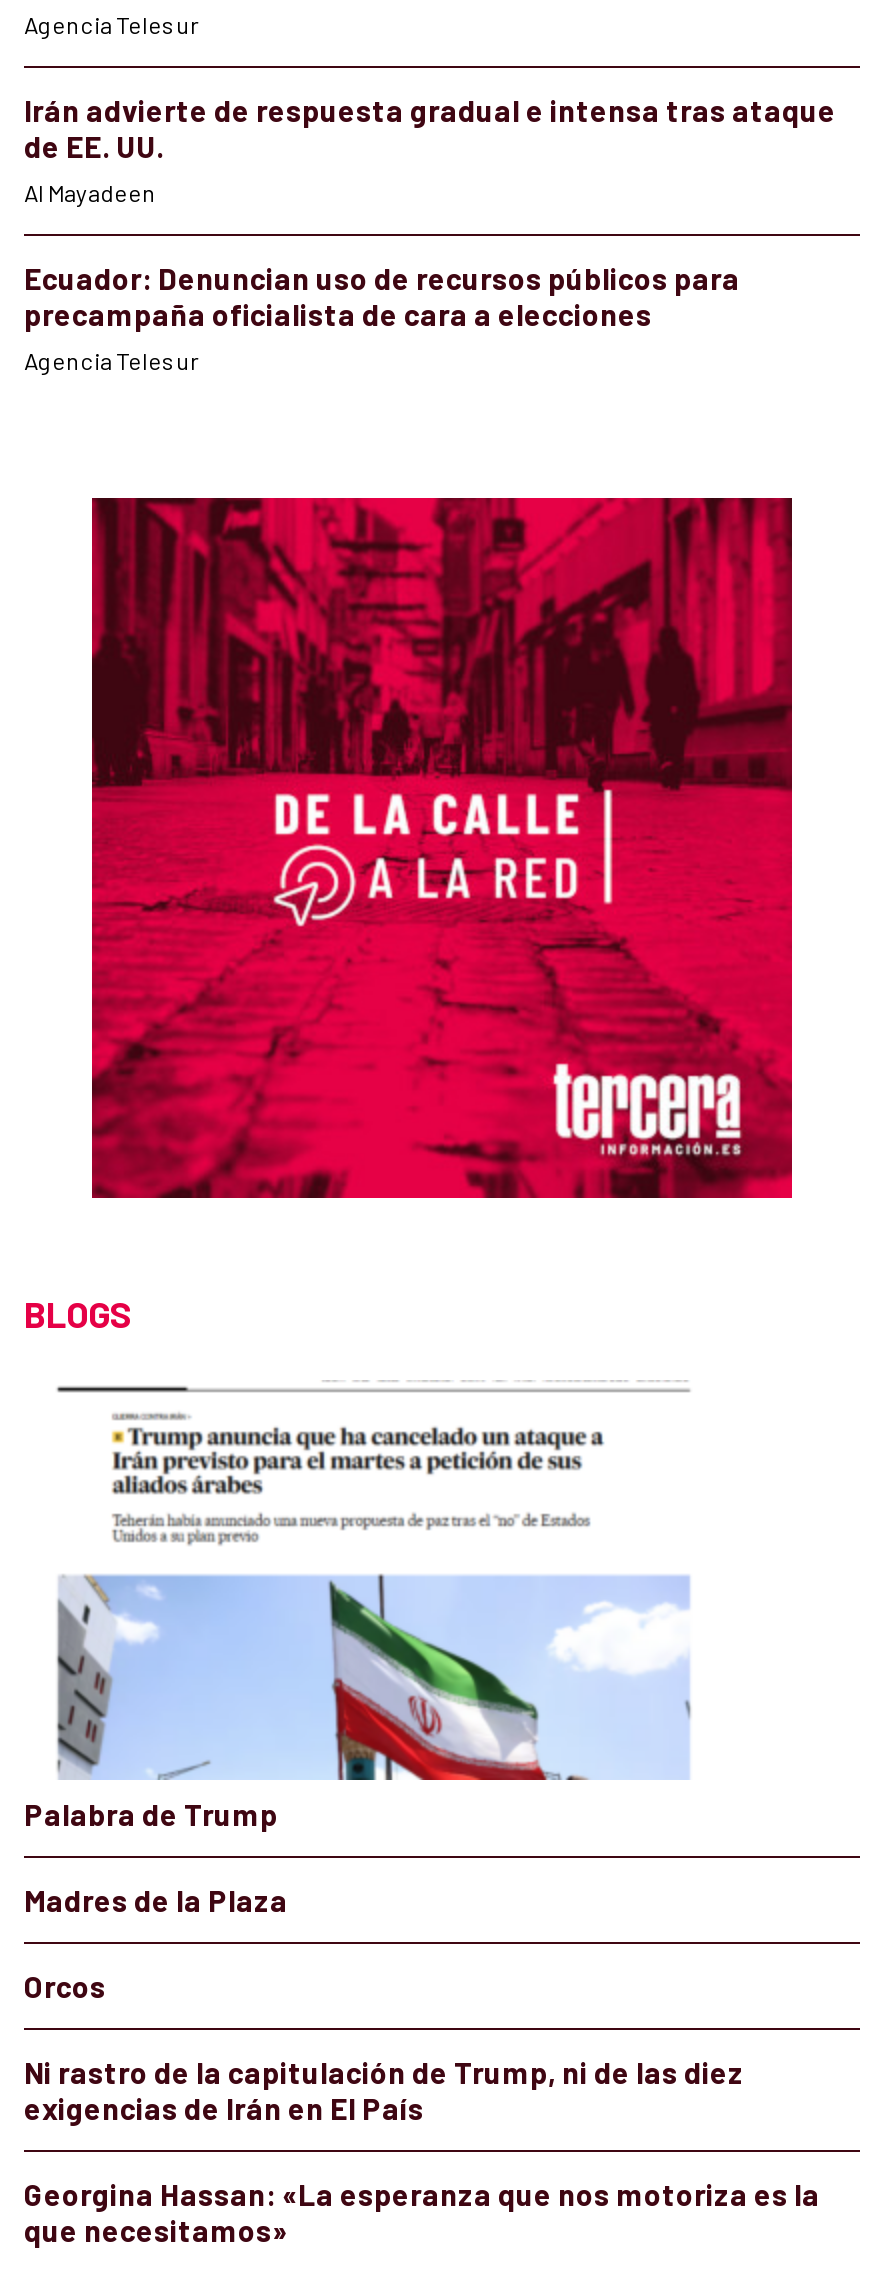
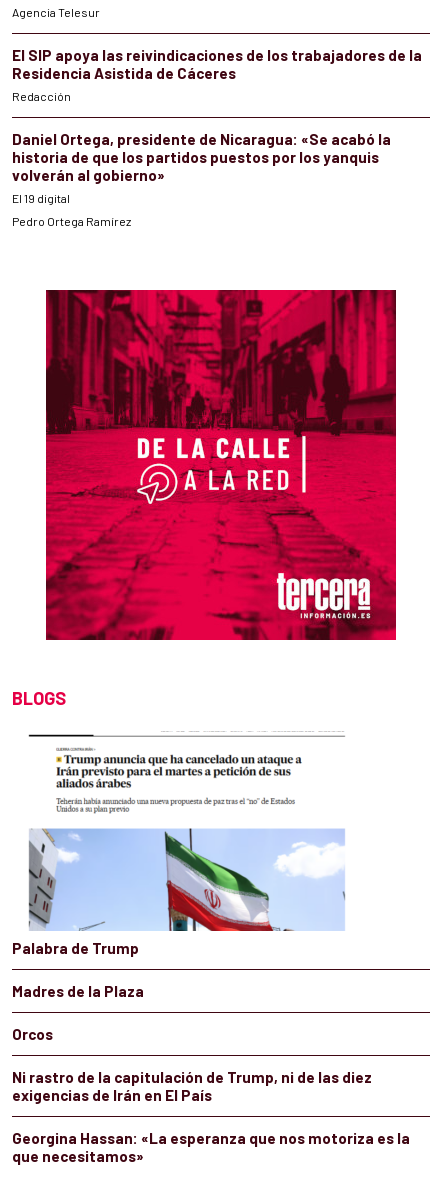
- Irán advierte de respuesta gradual e intensa tras ataque
- de EE. UU.
- Al Mayadeen
- Ecuador: Denuncian uso de recursos públicos para
- precampaña oficialista de cara a elecciones
- Agencia Telesur
+ El SIP apoya las reivindicaciones de los trabajadores de la
+ Residencia Asistida de Cáceres
+ Redacción
+ Daniel Ortega, presidente de Nicaragua: «Se acabó la
+ historia de que los partidos puestos por los yanquis
+ volverán al gobierno»
+ El 19 digital
+ Pedro Ortega Ramírez
